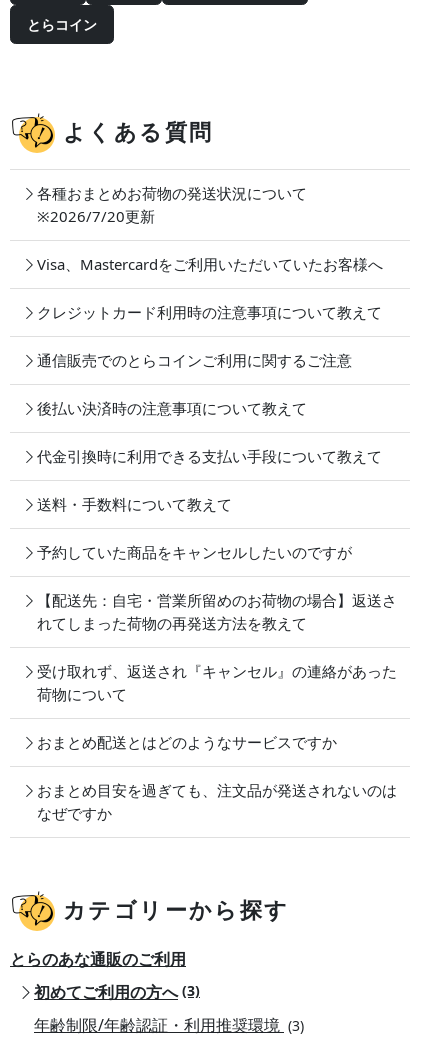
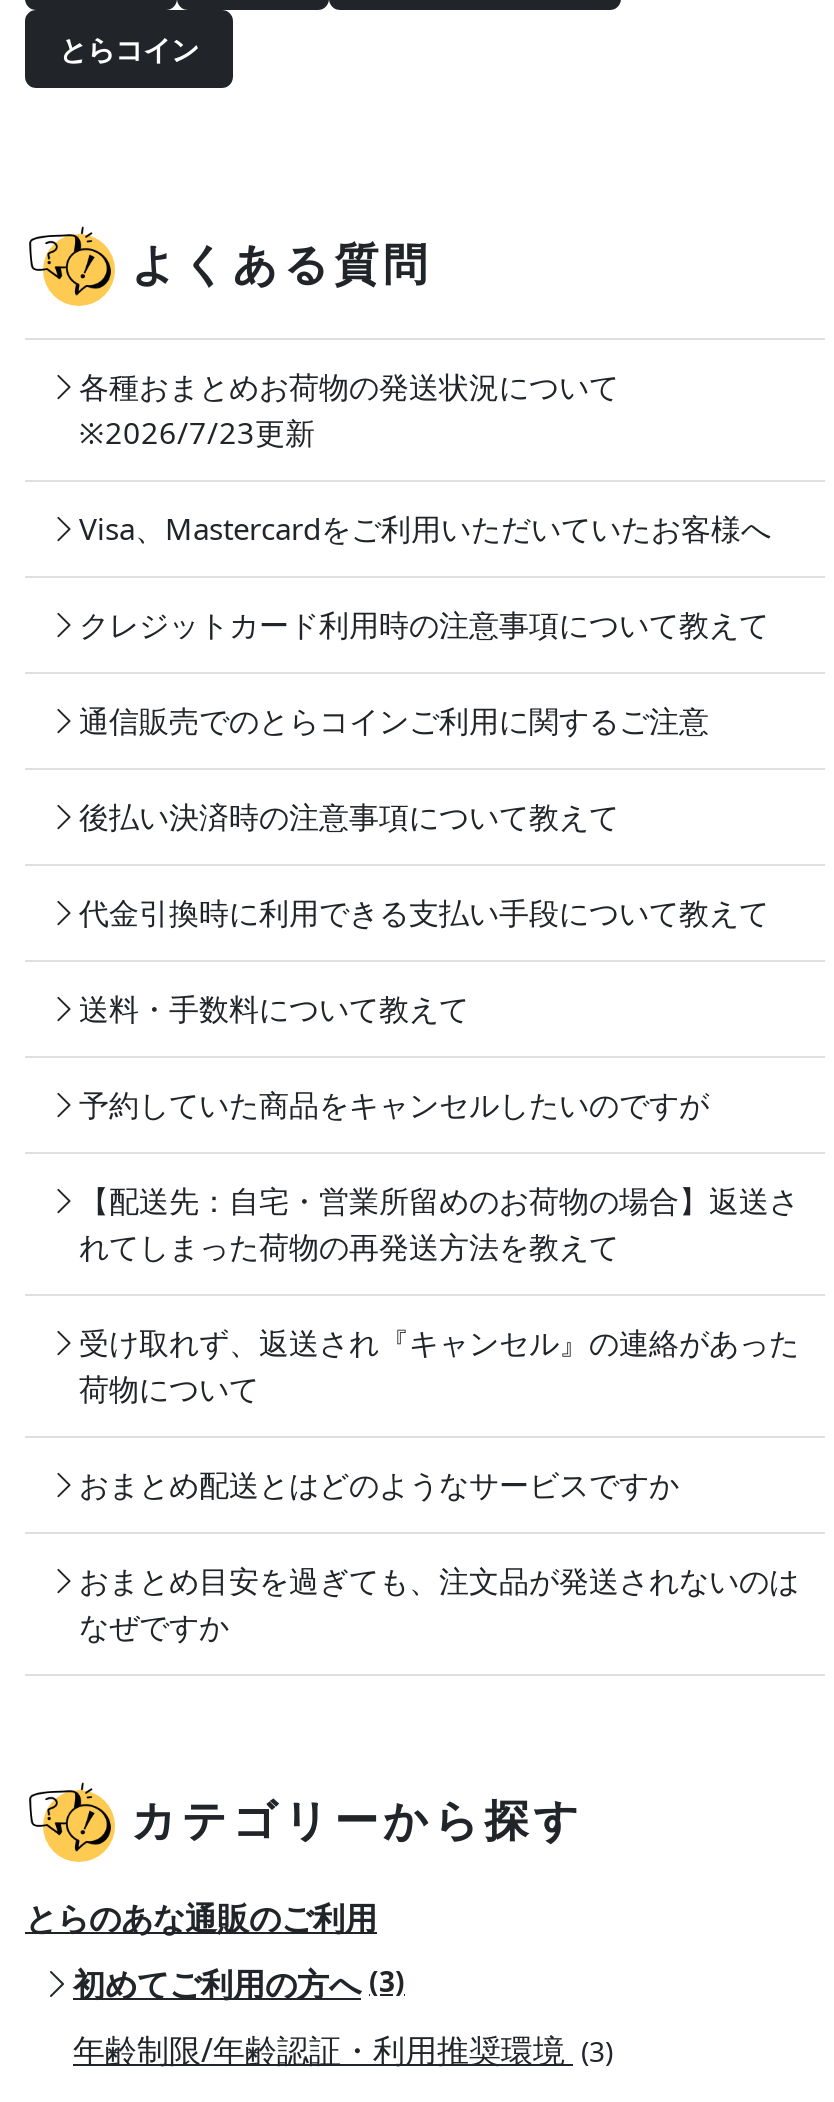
- ※2026/7/20更新
+ ※2026/7/23更新
